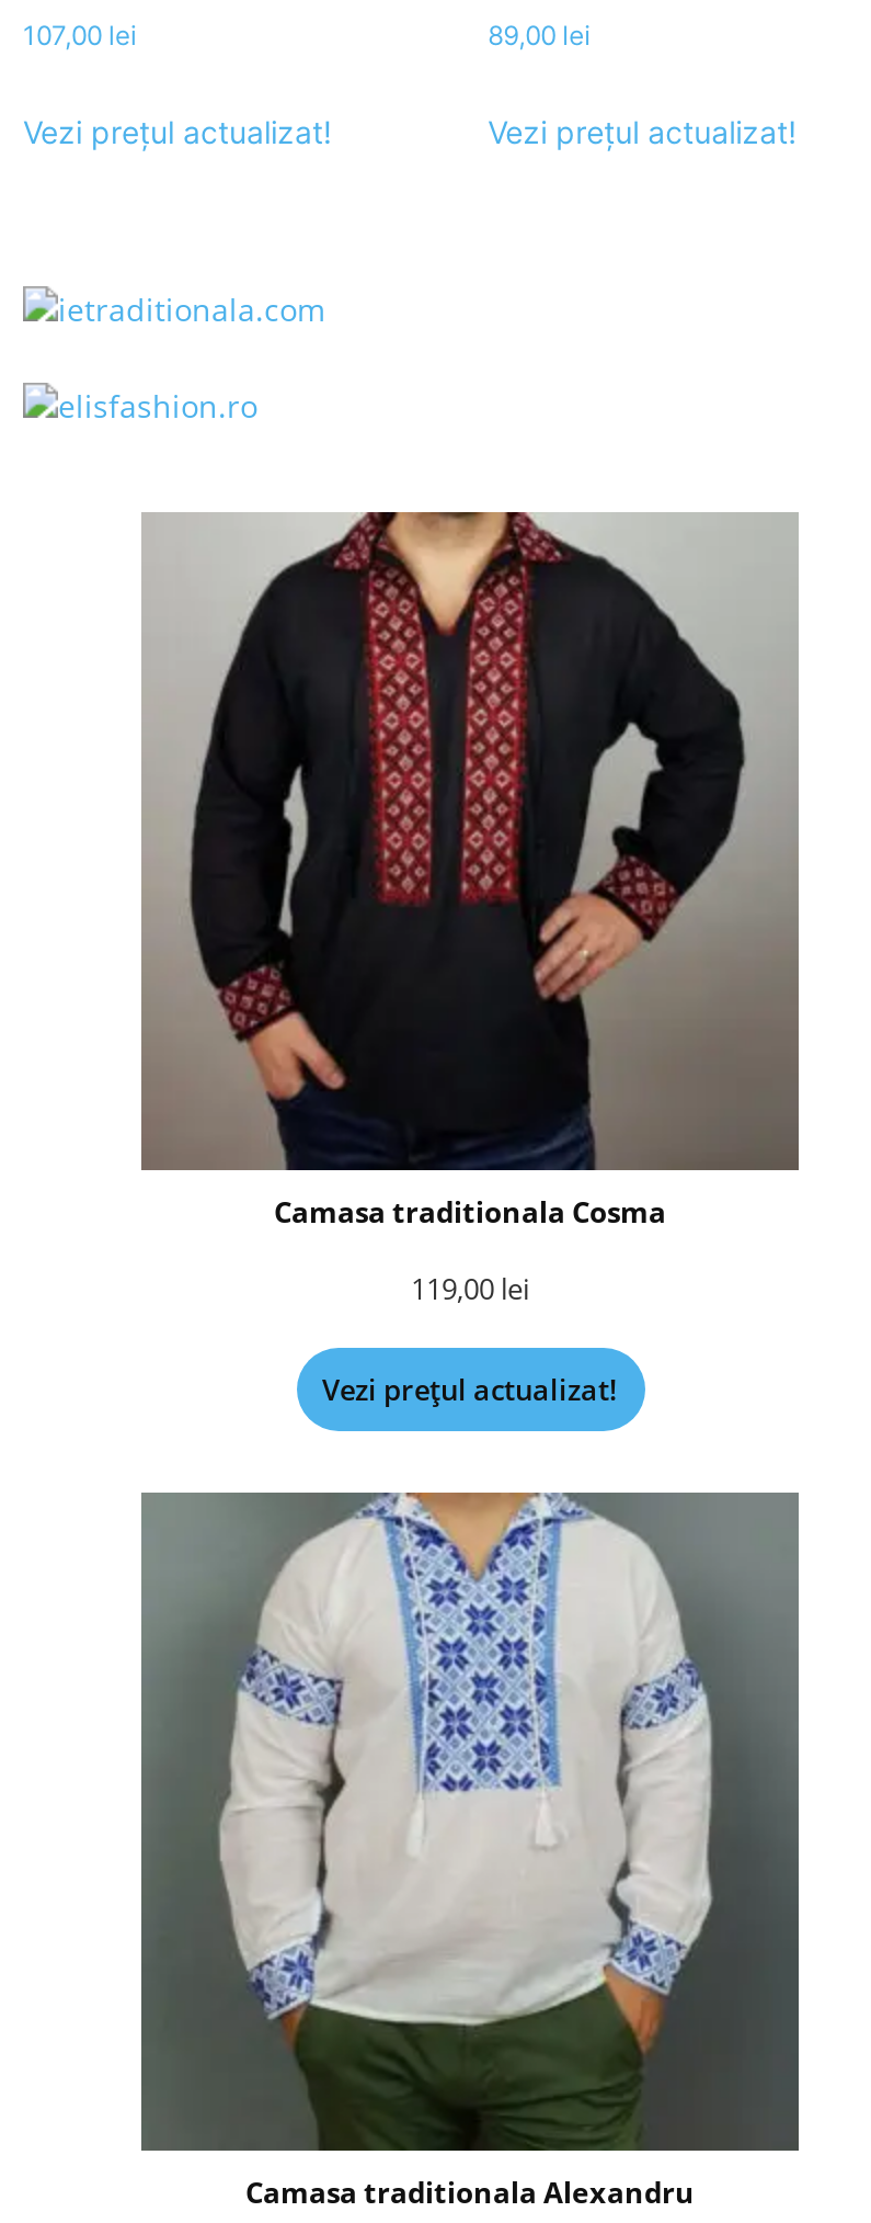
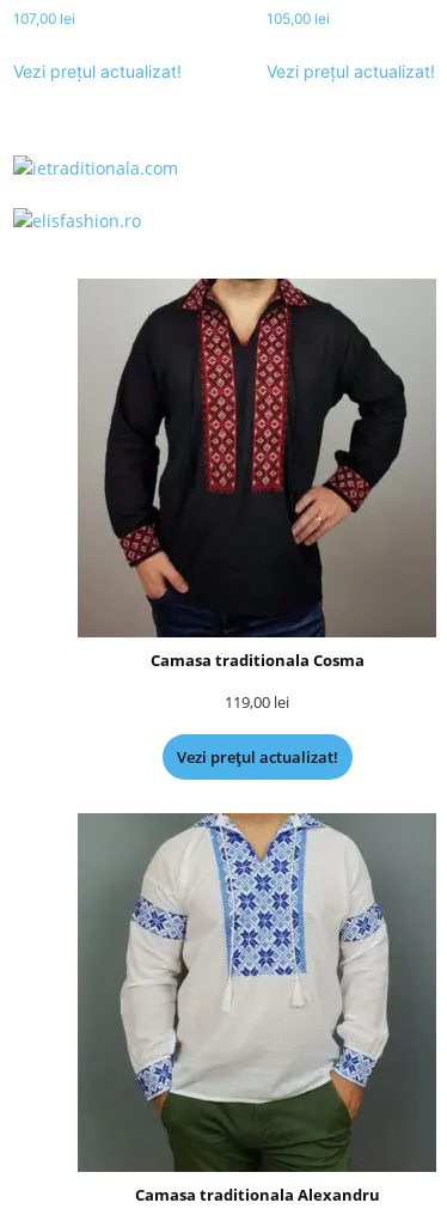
- 89,00 lei
+ 105,00 lei
